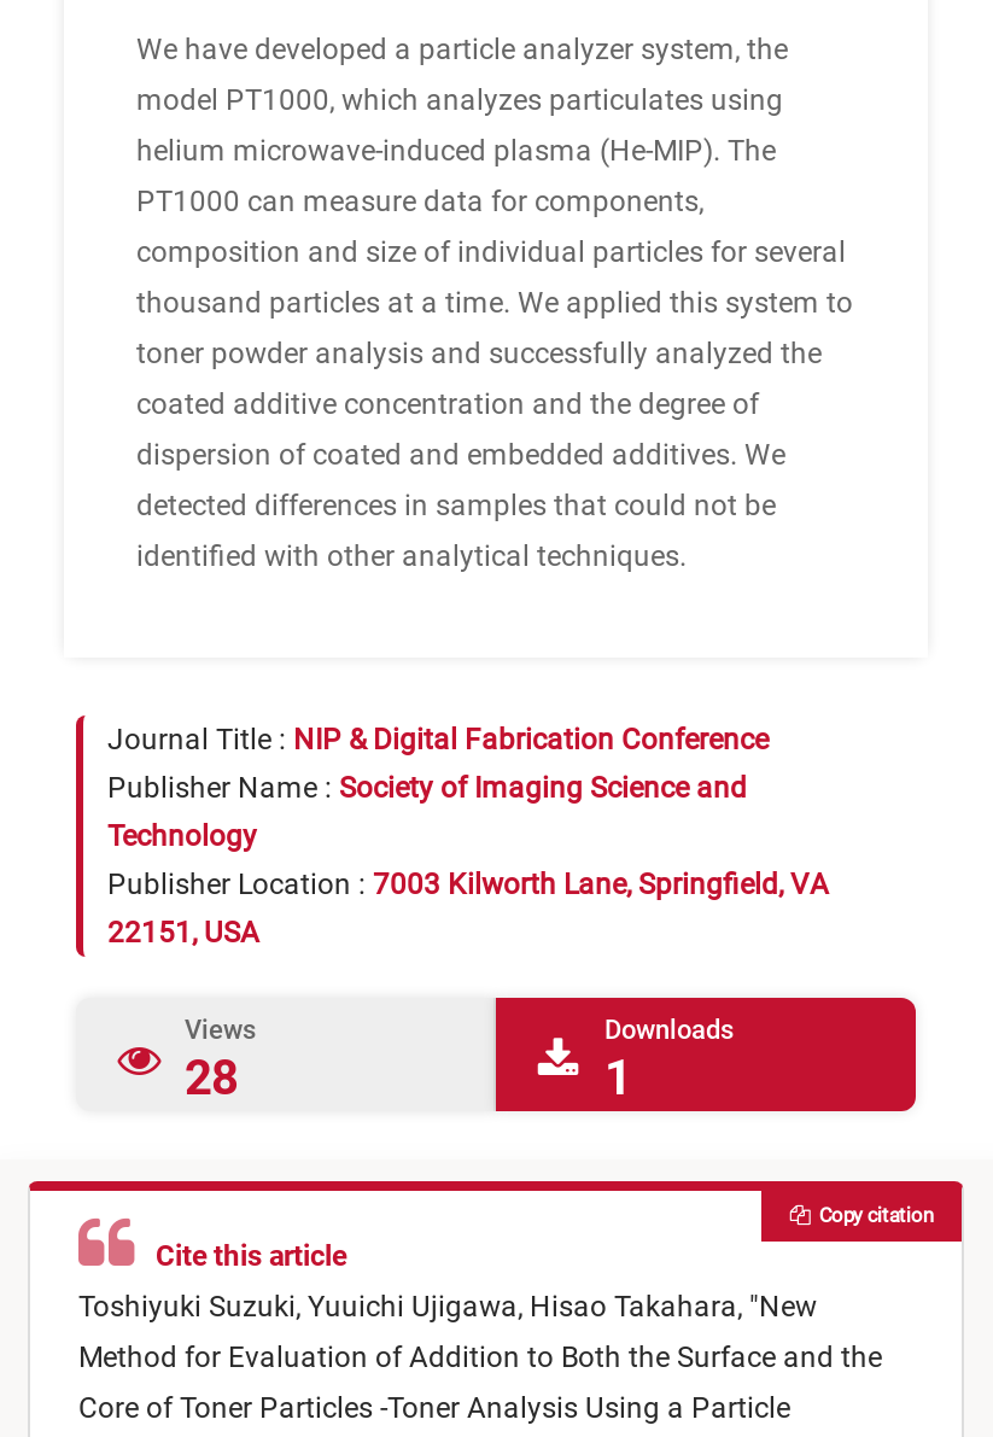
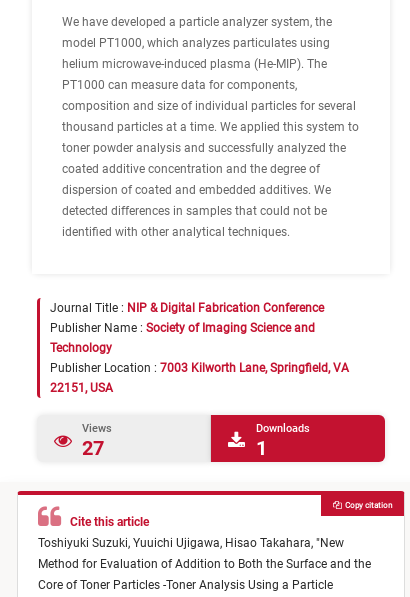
- 28
+ 27
